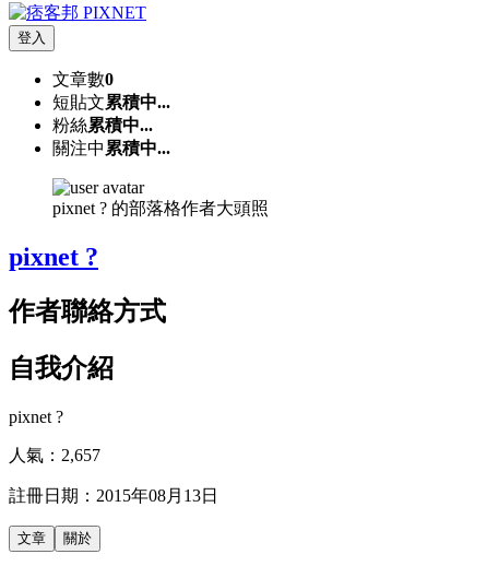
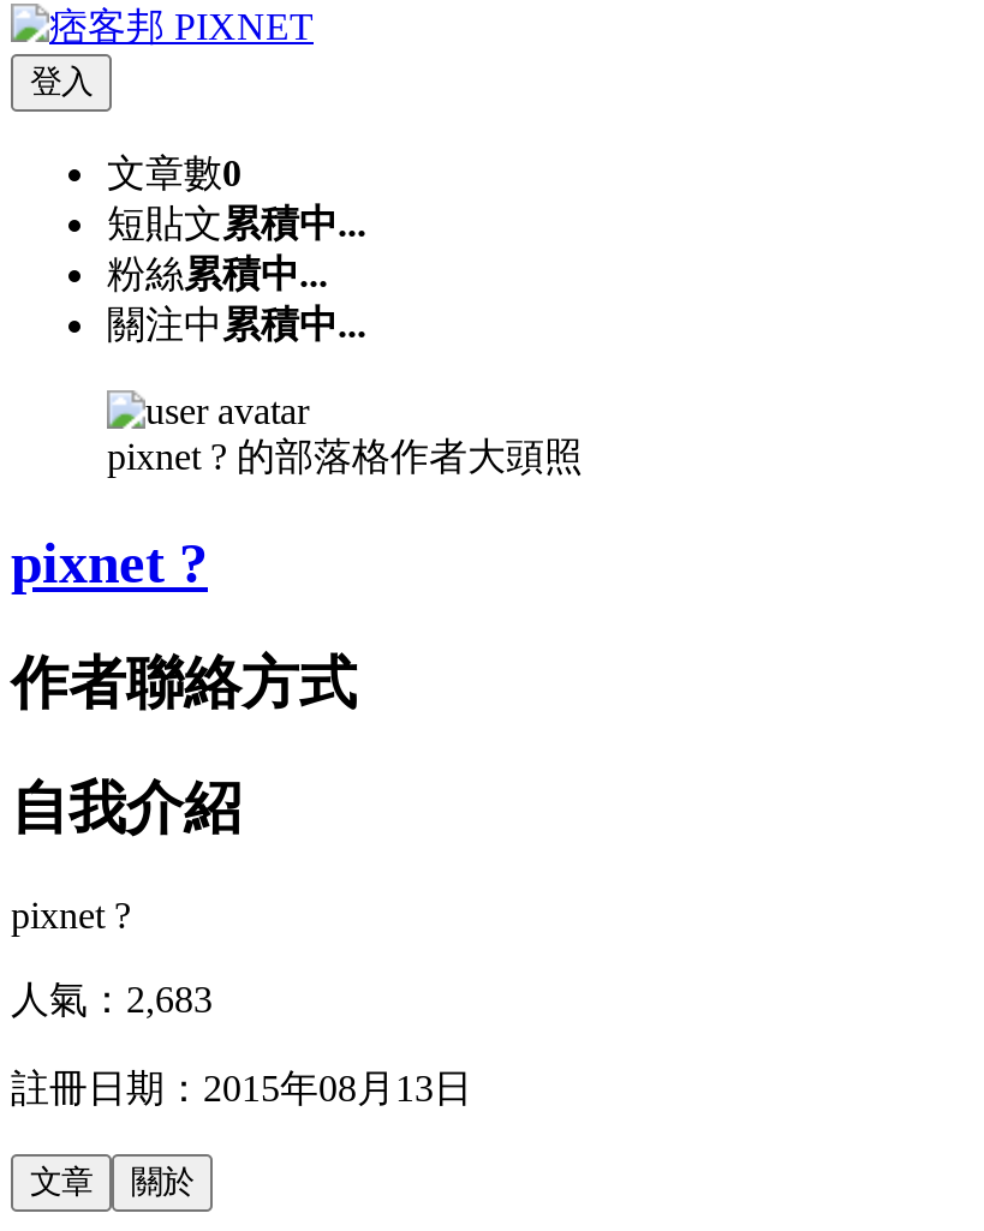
- 人氣：2,657
+ 人氣：2,683
